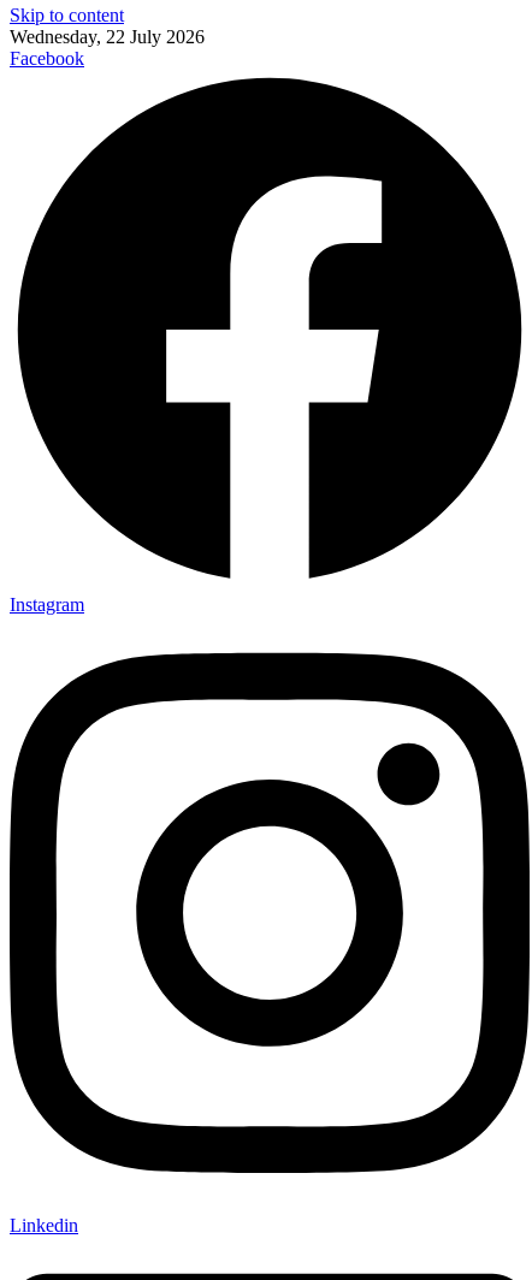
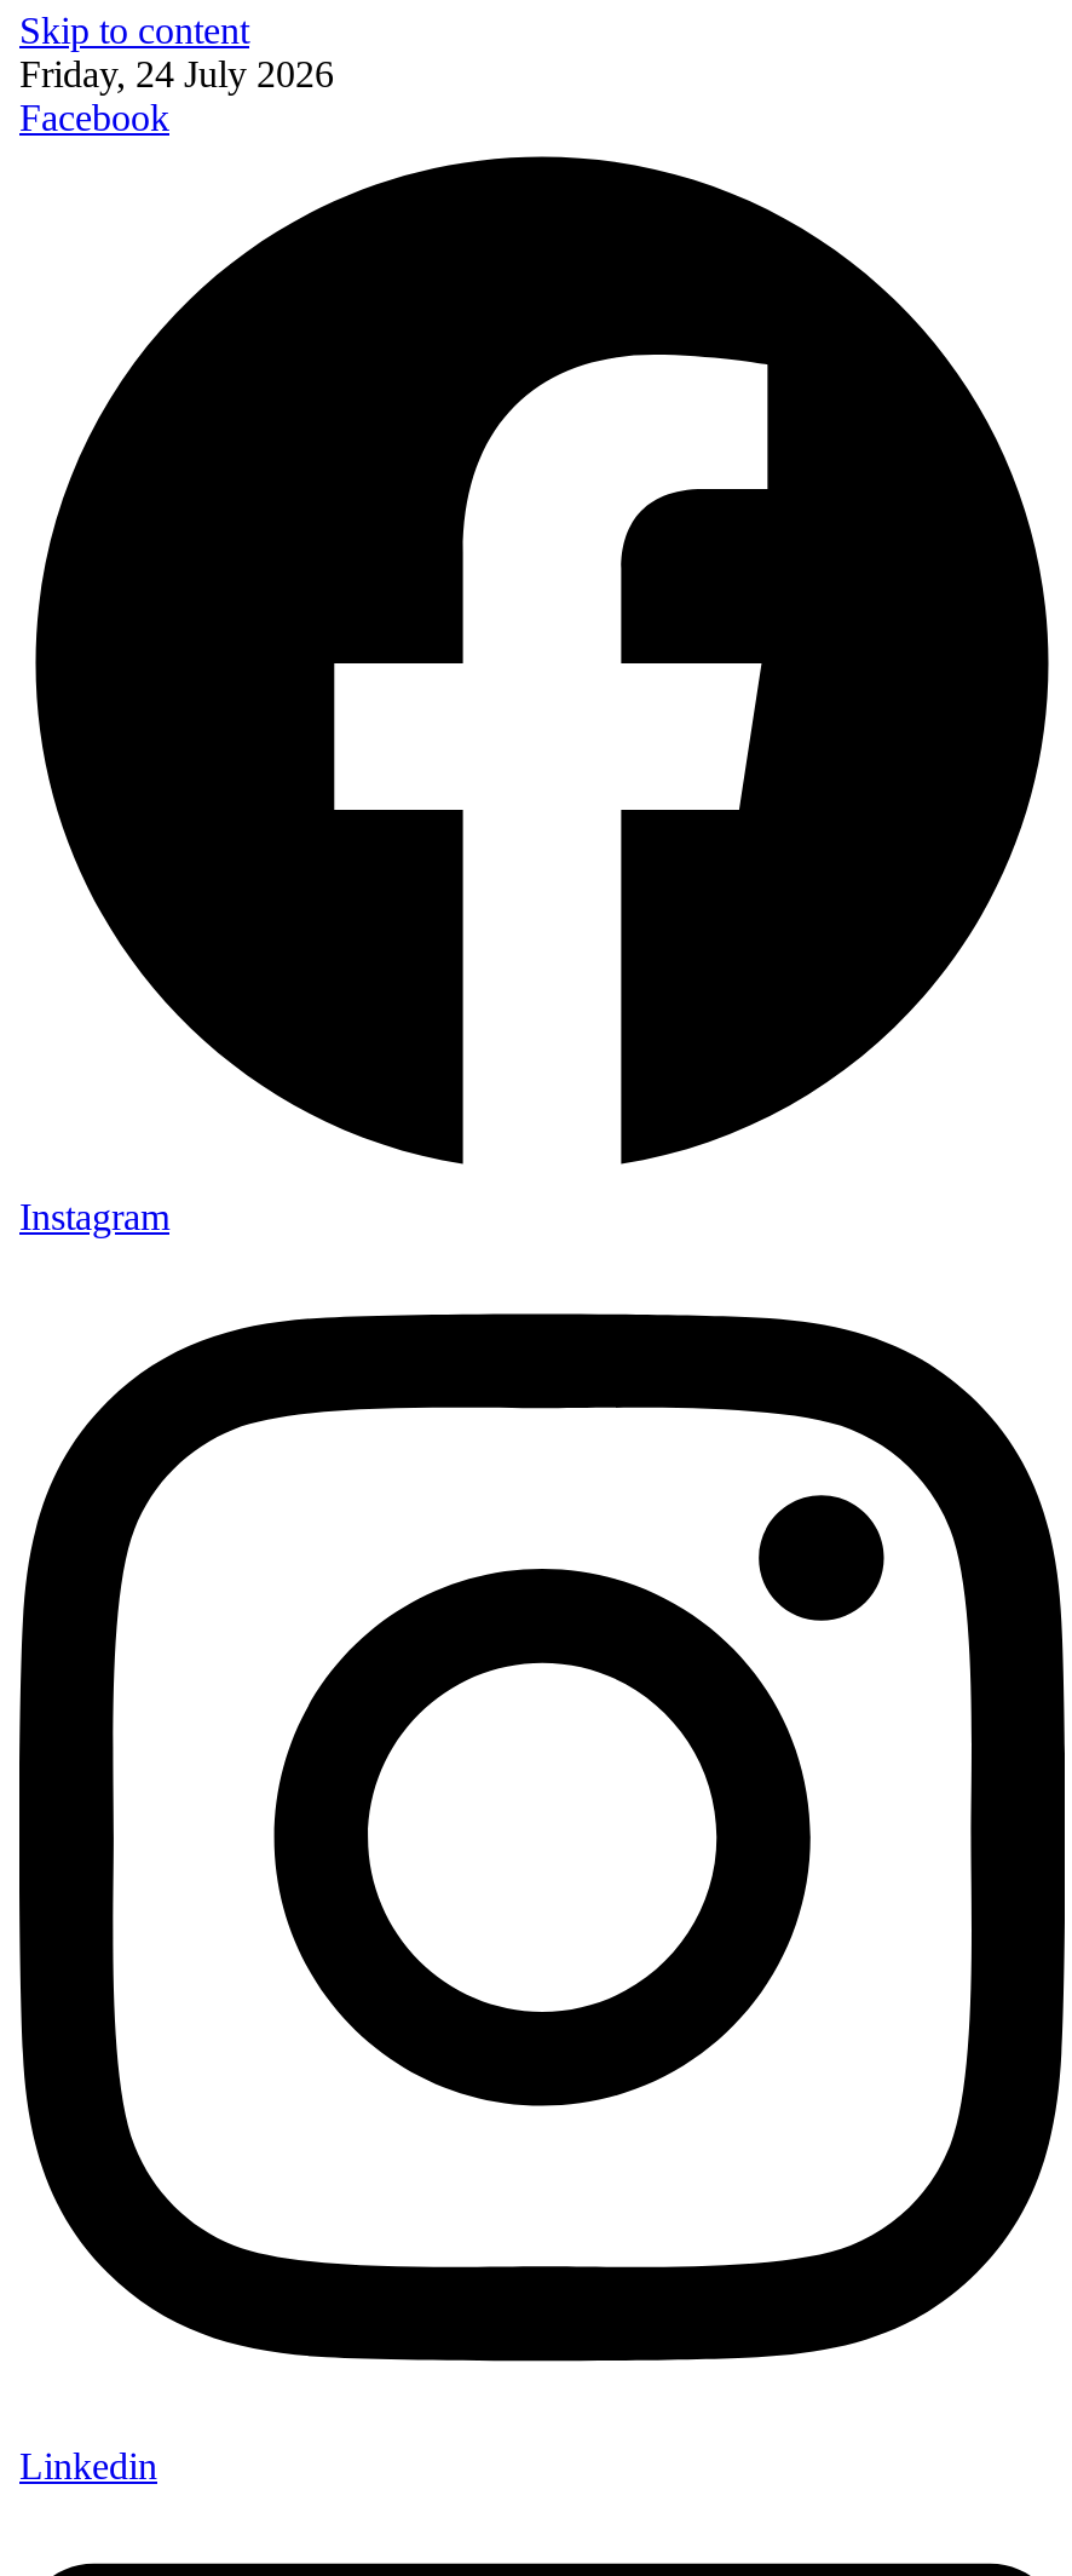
- Wednesday, 22 July 2026
+ Friday, 24 July 2026
